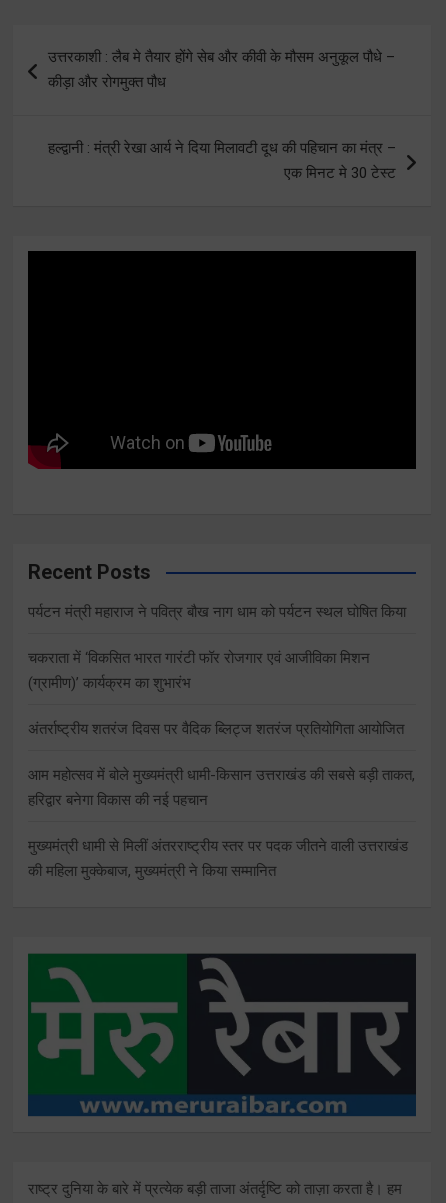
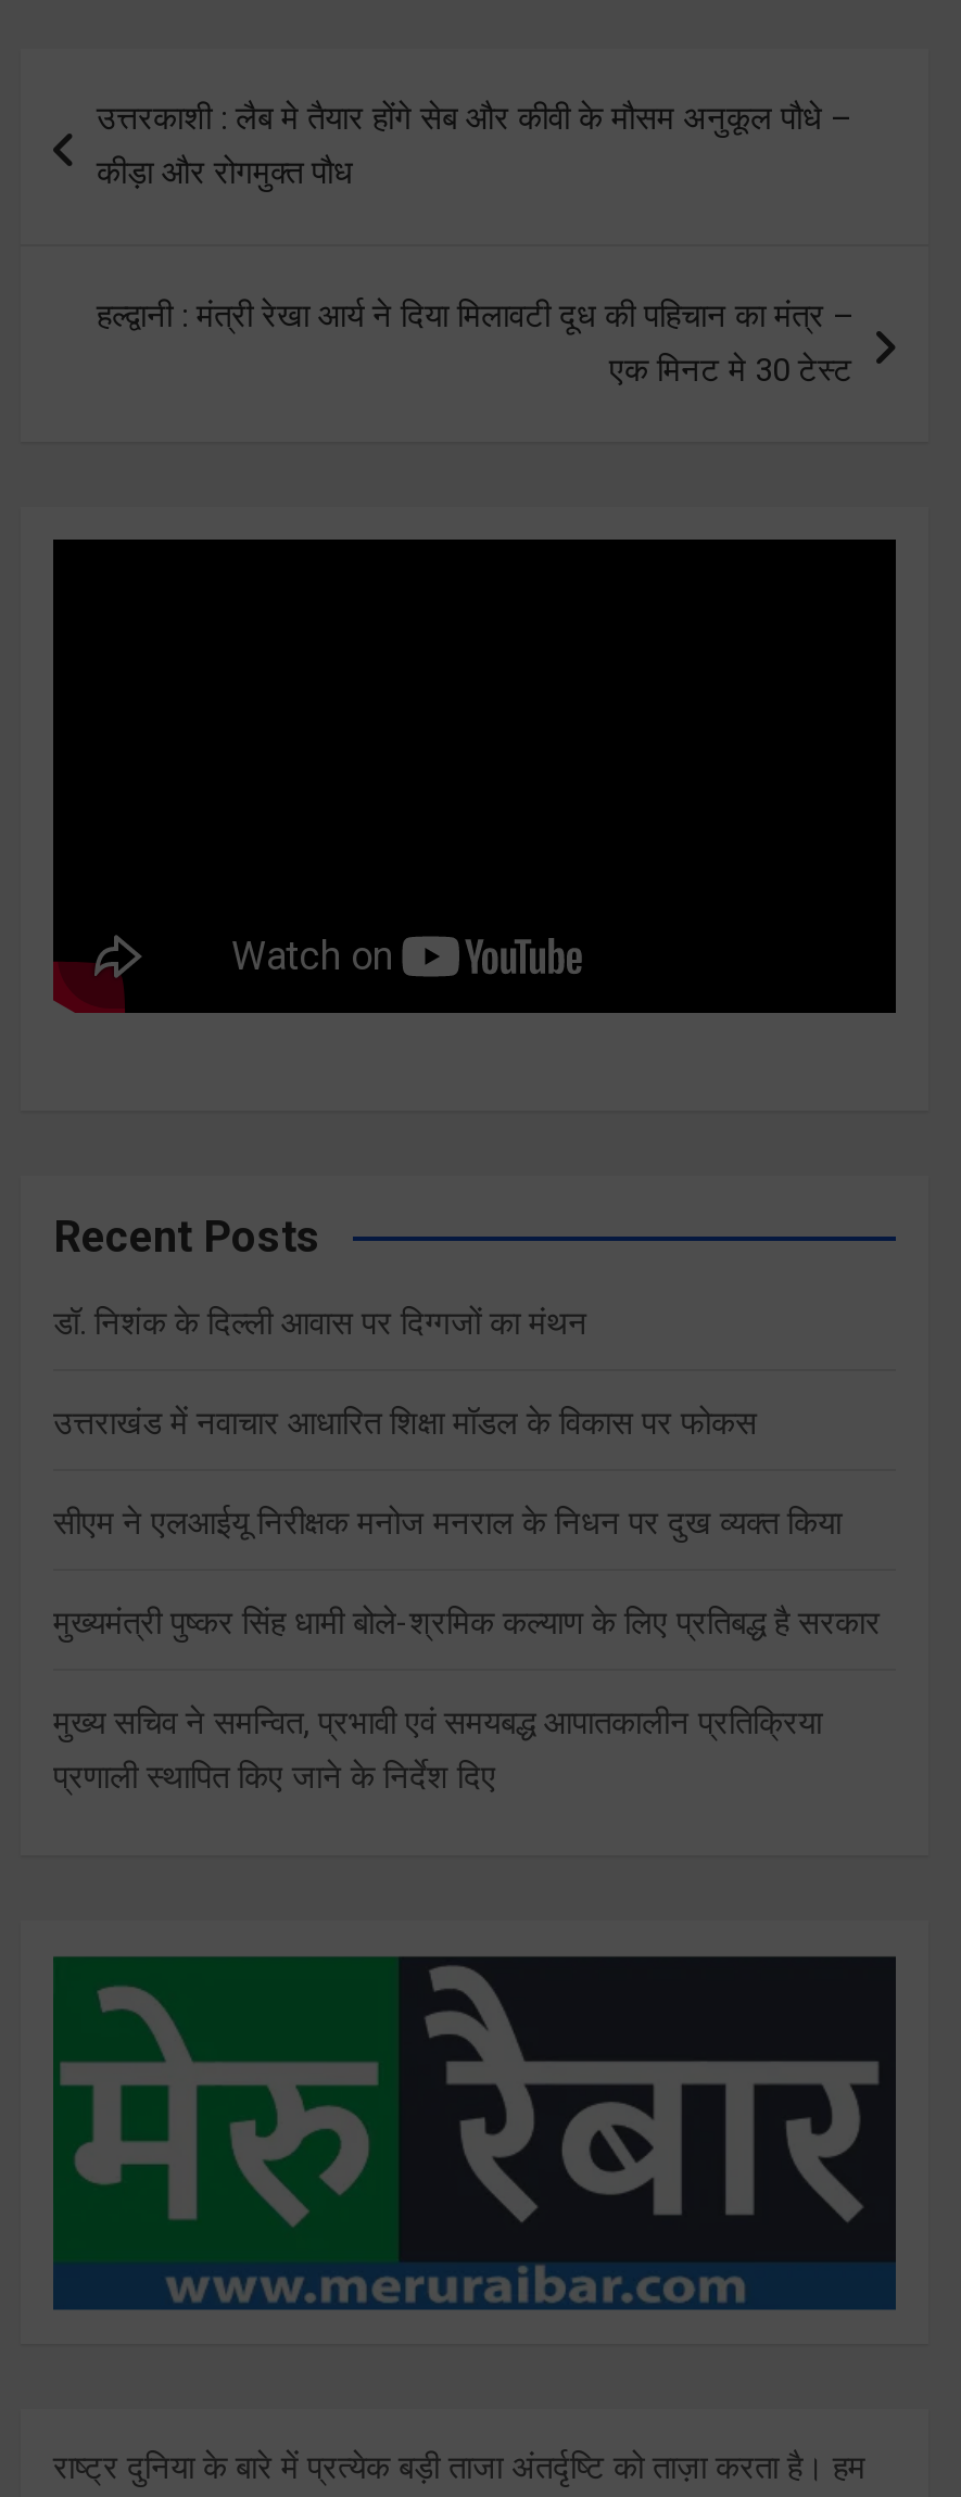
- पर्यटन मंत्री महाराज ने पवित्र बौख नाग धाम को पर्यटन स्थल घोषित किया
+ डॉ. निशंक के दिल्ली आवास पर दिग्गजों का मंथन

- चकराता में ‘विकसित भारत गारंटी फॉर रोजगार एवं आजीविका मिशन
- (ग्रामीण)’ कार्यक्रम का शुभारंभ
+ उत्तराखंड में नवाचार आधारित शिक्षा मॉडल के विकास पर फोकस

- अंतर्राष्ट्रीय शतरंज दिवस पर वैदिक ब्लिट्ज शतरंज प्रतियोगिता आयोजित
+ सीएम ने एलआईयू निरीक्षक मनोज मनराल के निधन पर दुख व्यक्त किया

- आम महोत्सव में बोले मुख्यमंत्री धामी-किसान उत्तराखंड की सबसे बड़ी ताकत,
- हरिद्वार बनेगा विकास की नई पहचान
+ मुख्यमंत्री पुष्कर सिंह धामी बोले-श्रमिक कल्याण के लिए प्रतिबद्ध है सरकार

- मुख्यमंत्री धामी से मिलीं अंतरराष्ट्रीय स्तर पर पदक जीतने वाली उत्तराखंड
- की महिला मुक्केबाज, मुख्यमंत्री ने किया सम्मानित
+ मुख्य सचिव ने समन्वित, प्रभावी एवं समयबद्ध आपातकालीन प्रतिक्रिया
+ प्रणाली स्थापित किए जाने के निर्देश दिए
